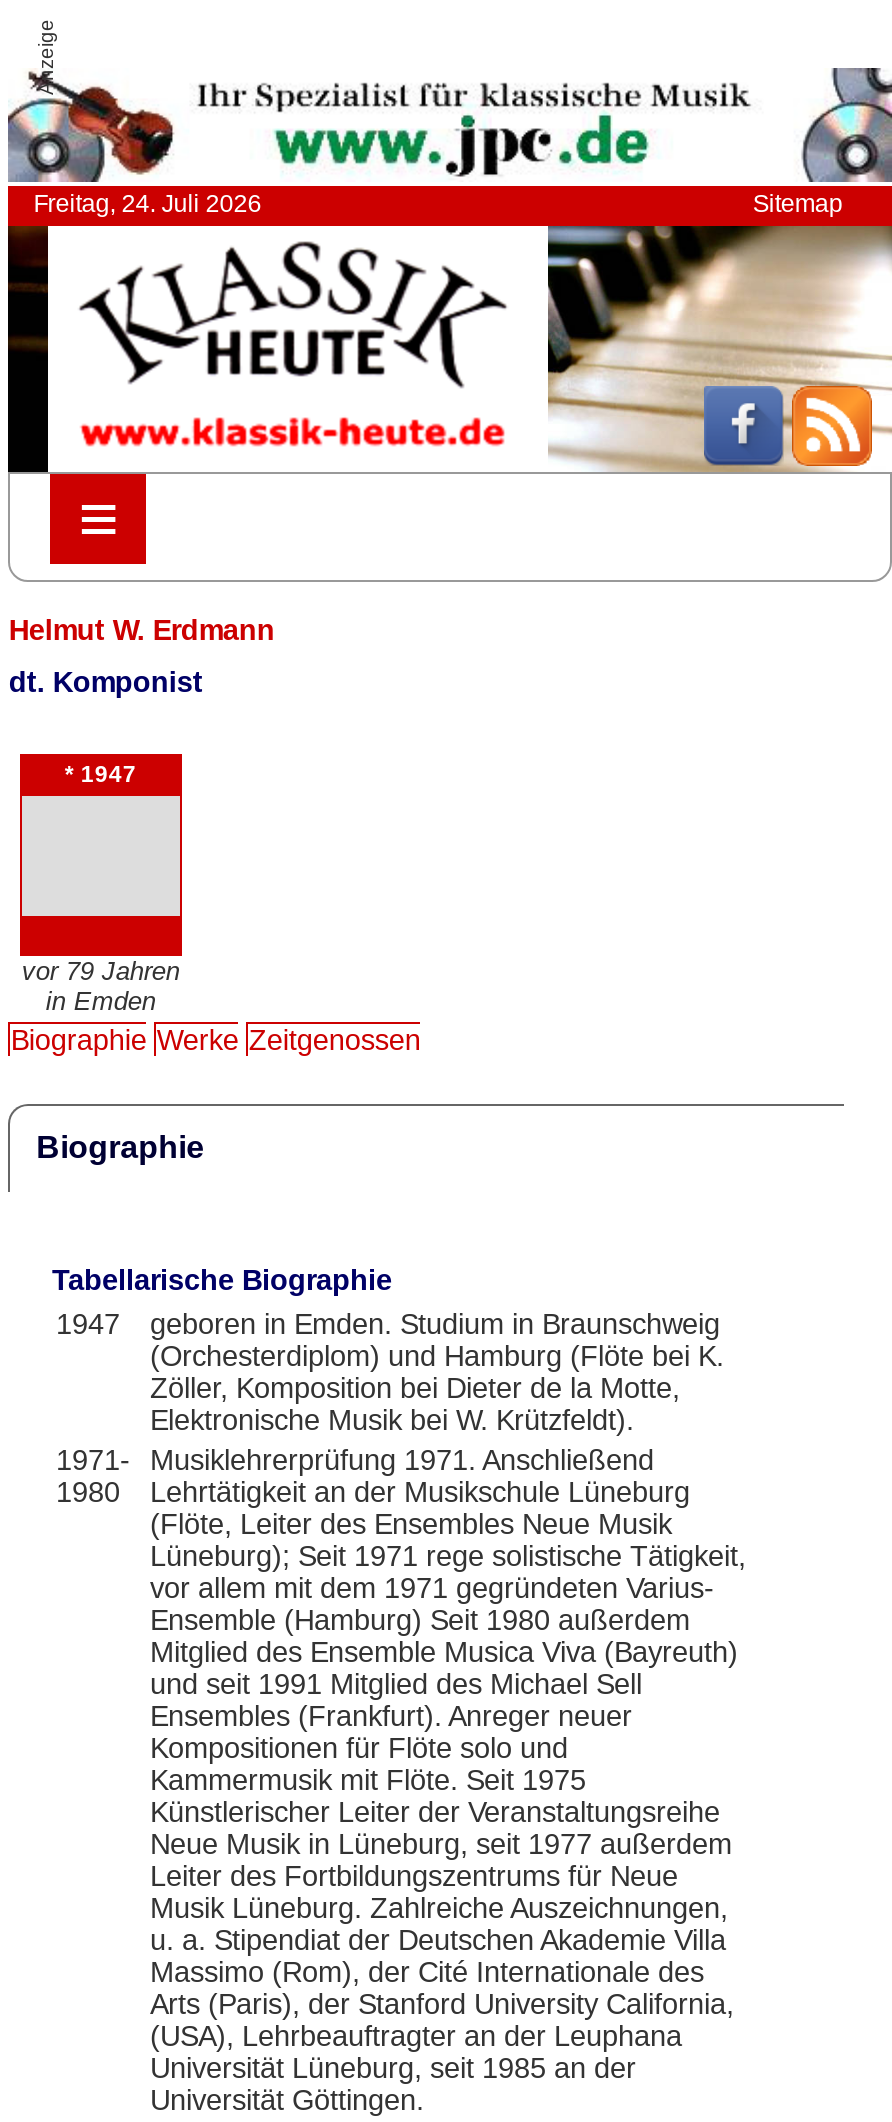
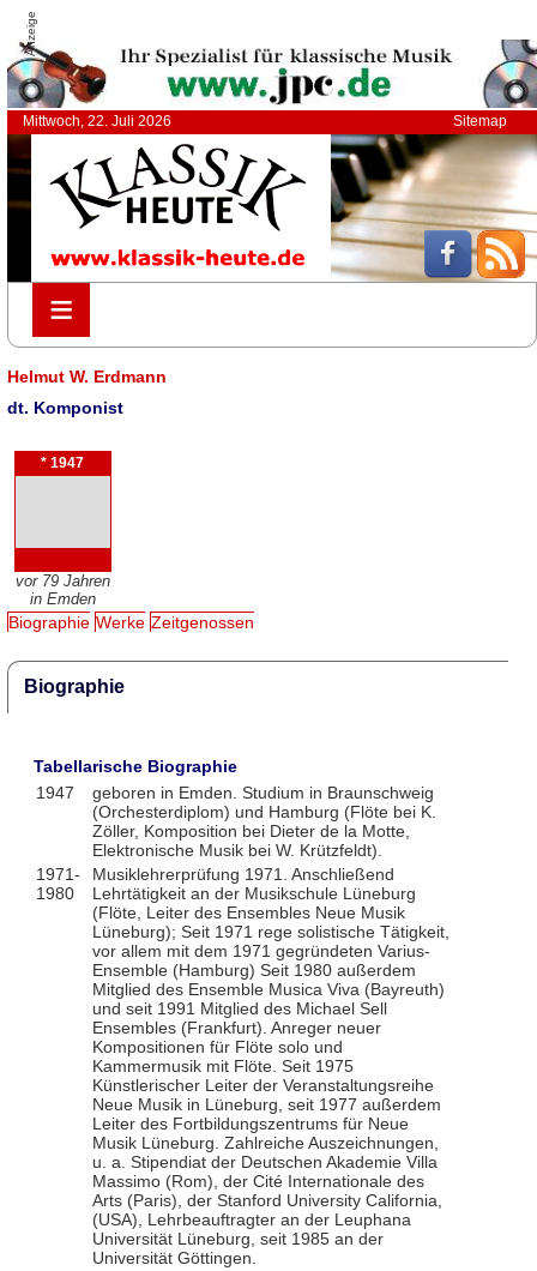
- Freitag, 24. Juli 2026
+ Mittwoch, 22. Juli 2026
